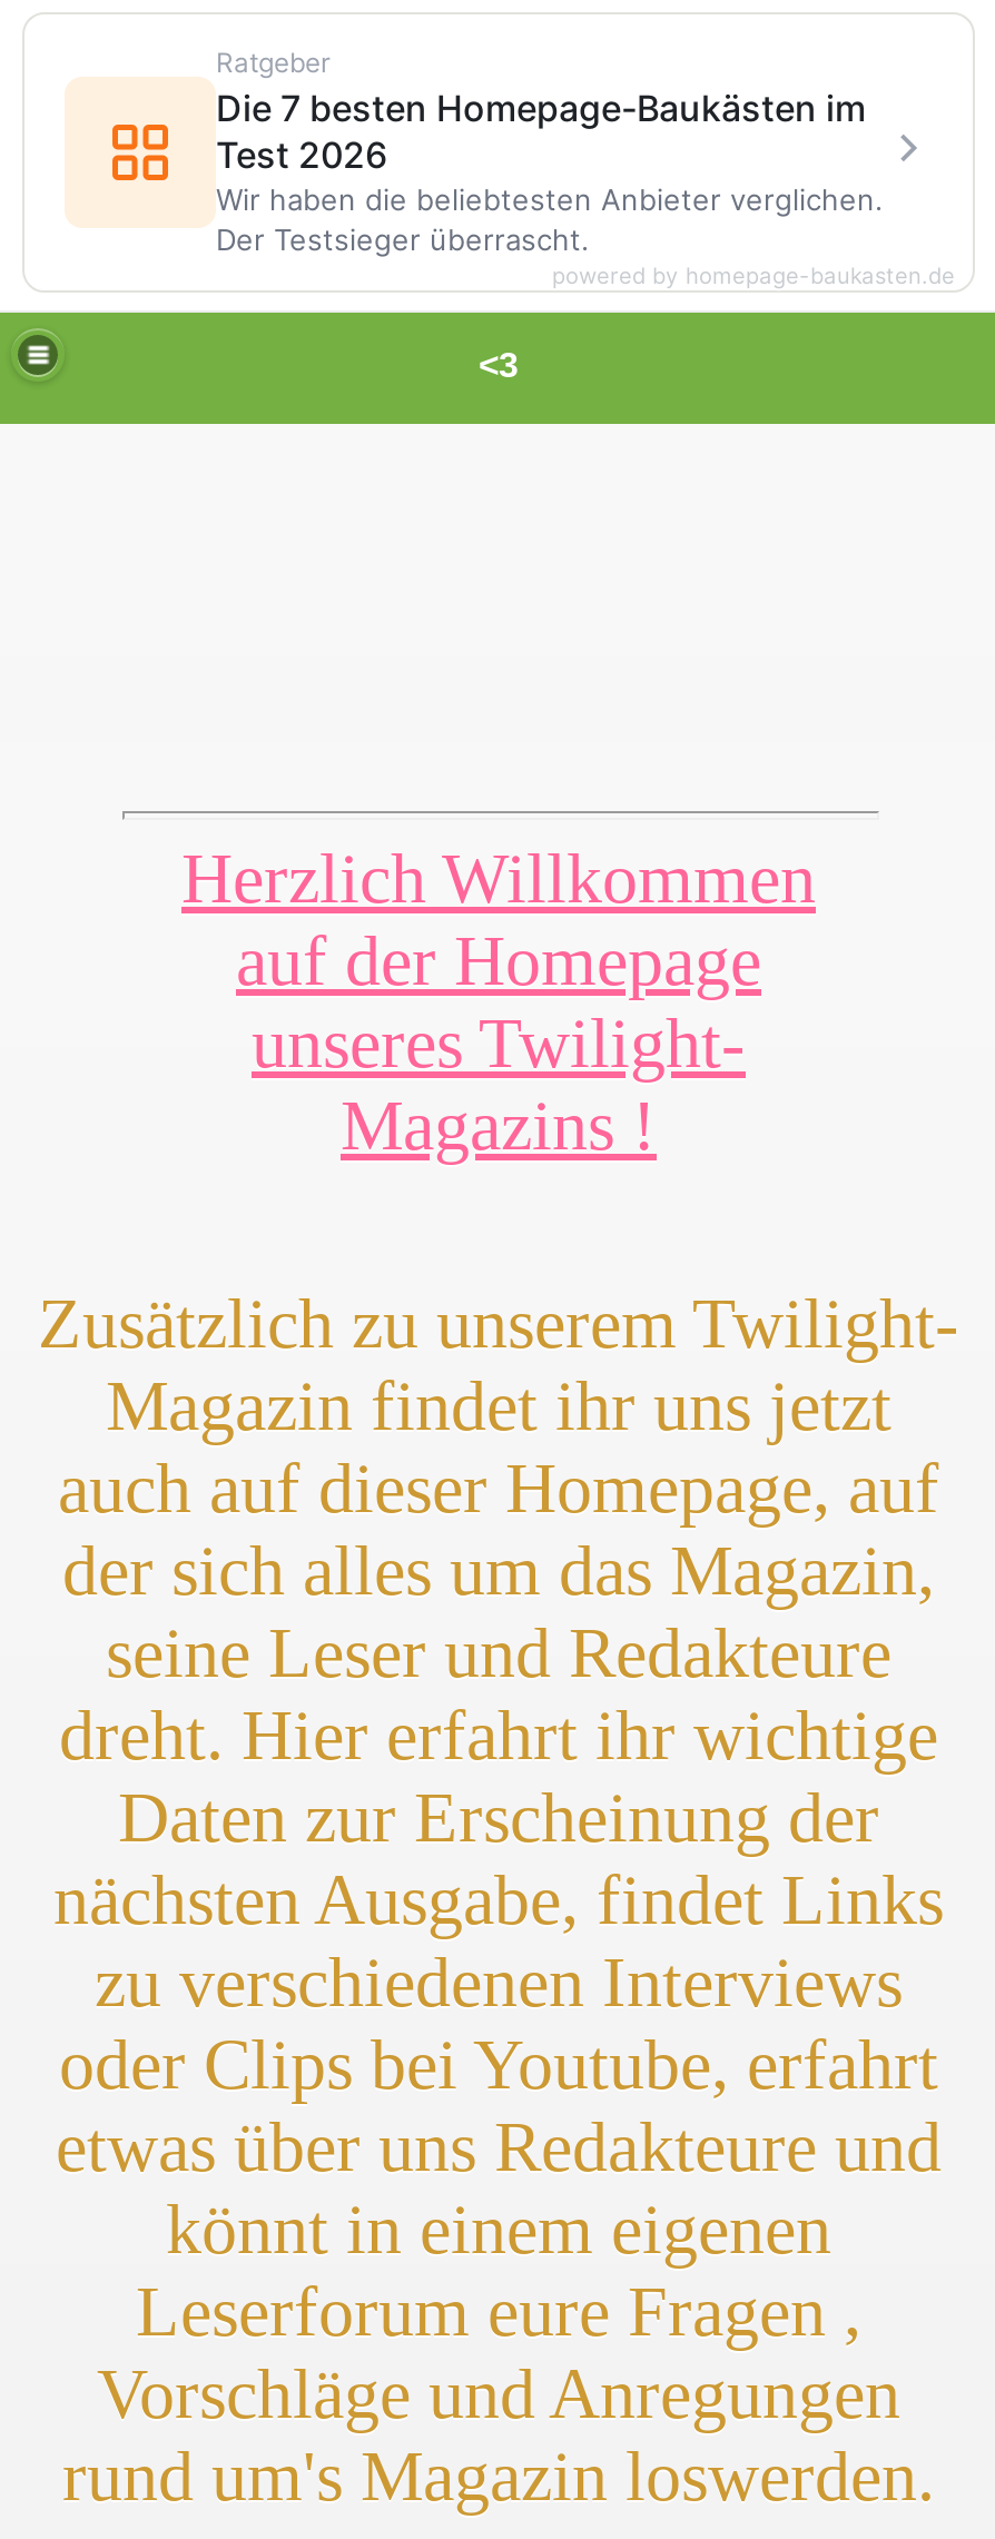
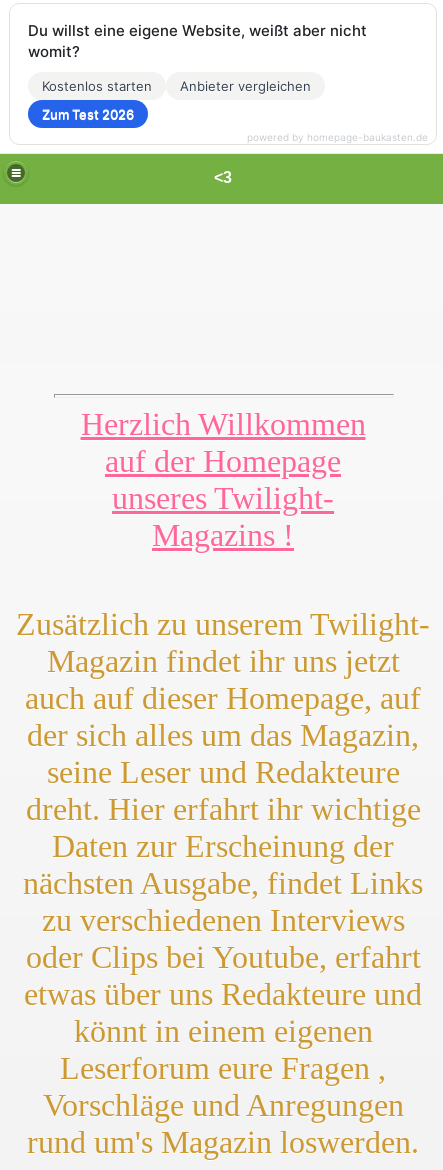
- Ratgeber
- Die 7 besten Homepage-Baukästen im
- Test 2026
- Wir haben die beliebtesten Anbieter verglichen.
- Der Testsieger überrascht.
+ Du willst eine eigene Website, weißt aber nicht
+ womit?
+ Kostenlos starten
+ Anbieter vergleichen
+ Zum Test 2026
